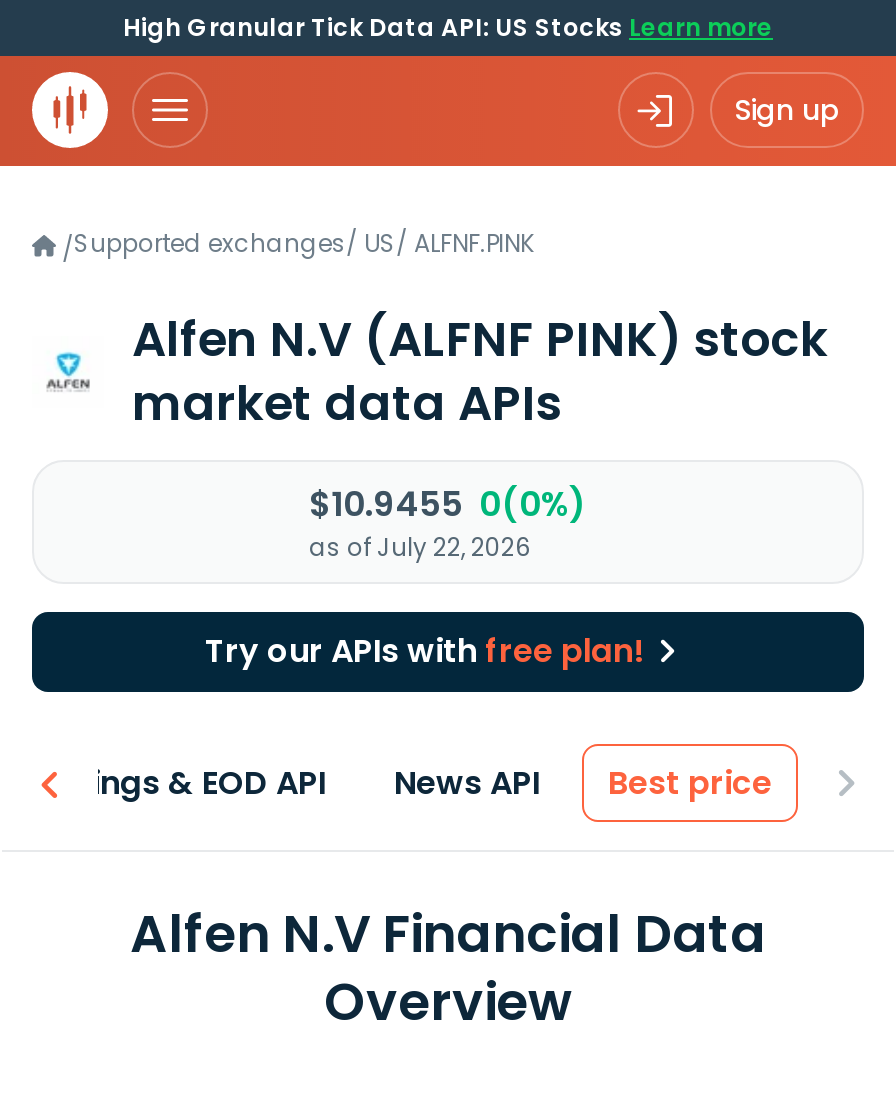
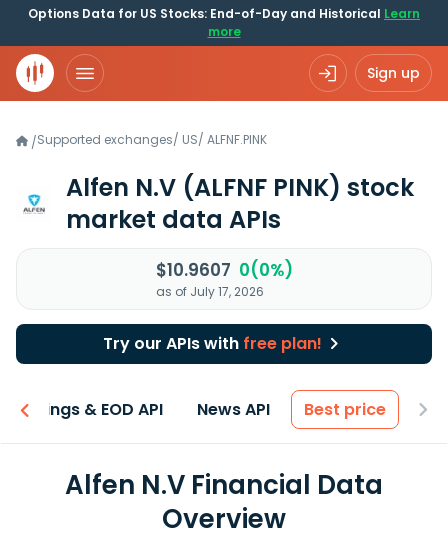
- High Granular Tick Data API: US Stocks Learn more
+ Options Data for US Stocks: End-of-Day and Historical Learn
+ more

- $10.9455 0(0%)
+ $10.9607 0(0%)

- as of July 22, 2026
+ as of July 17, 2026
